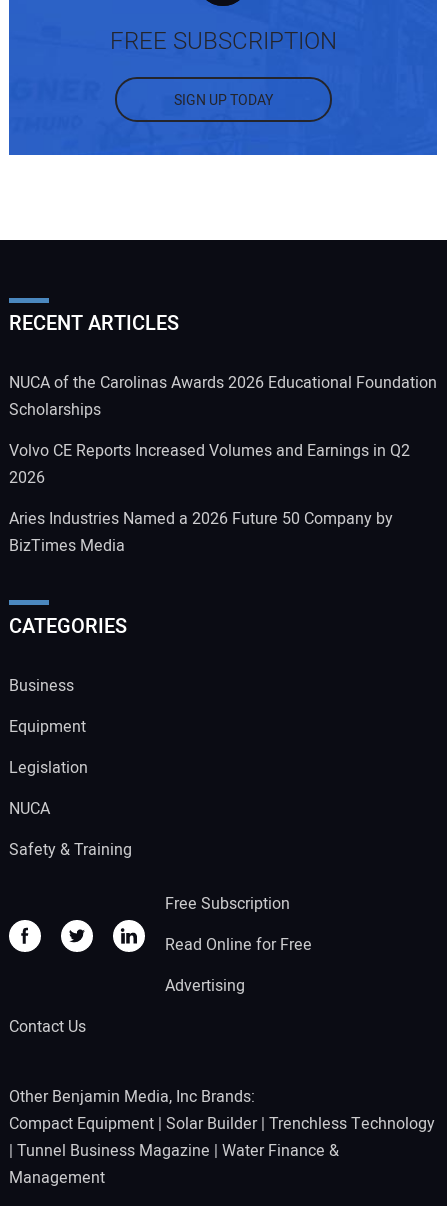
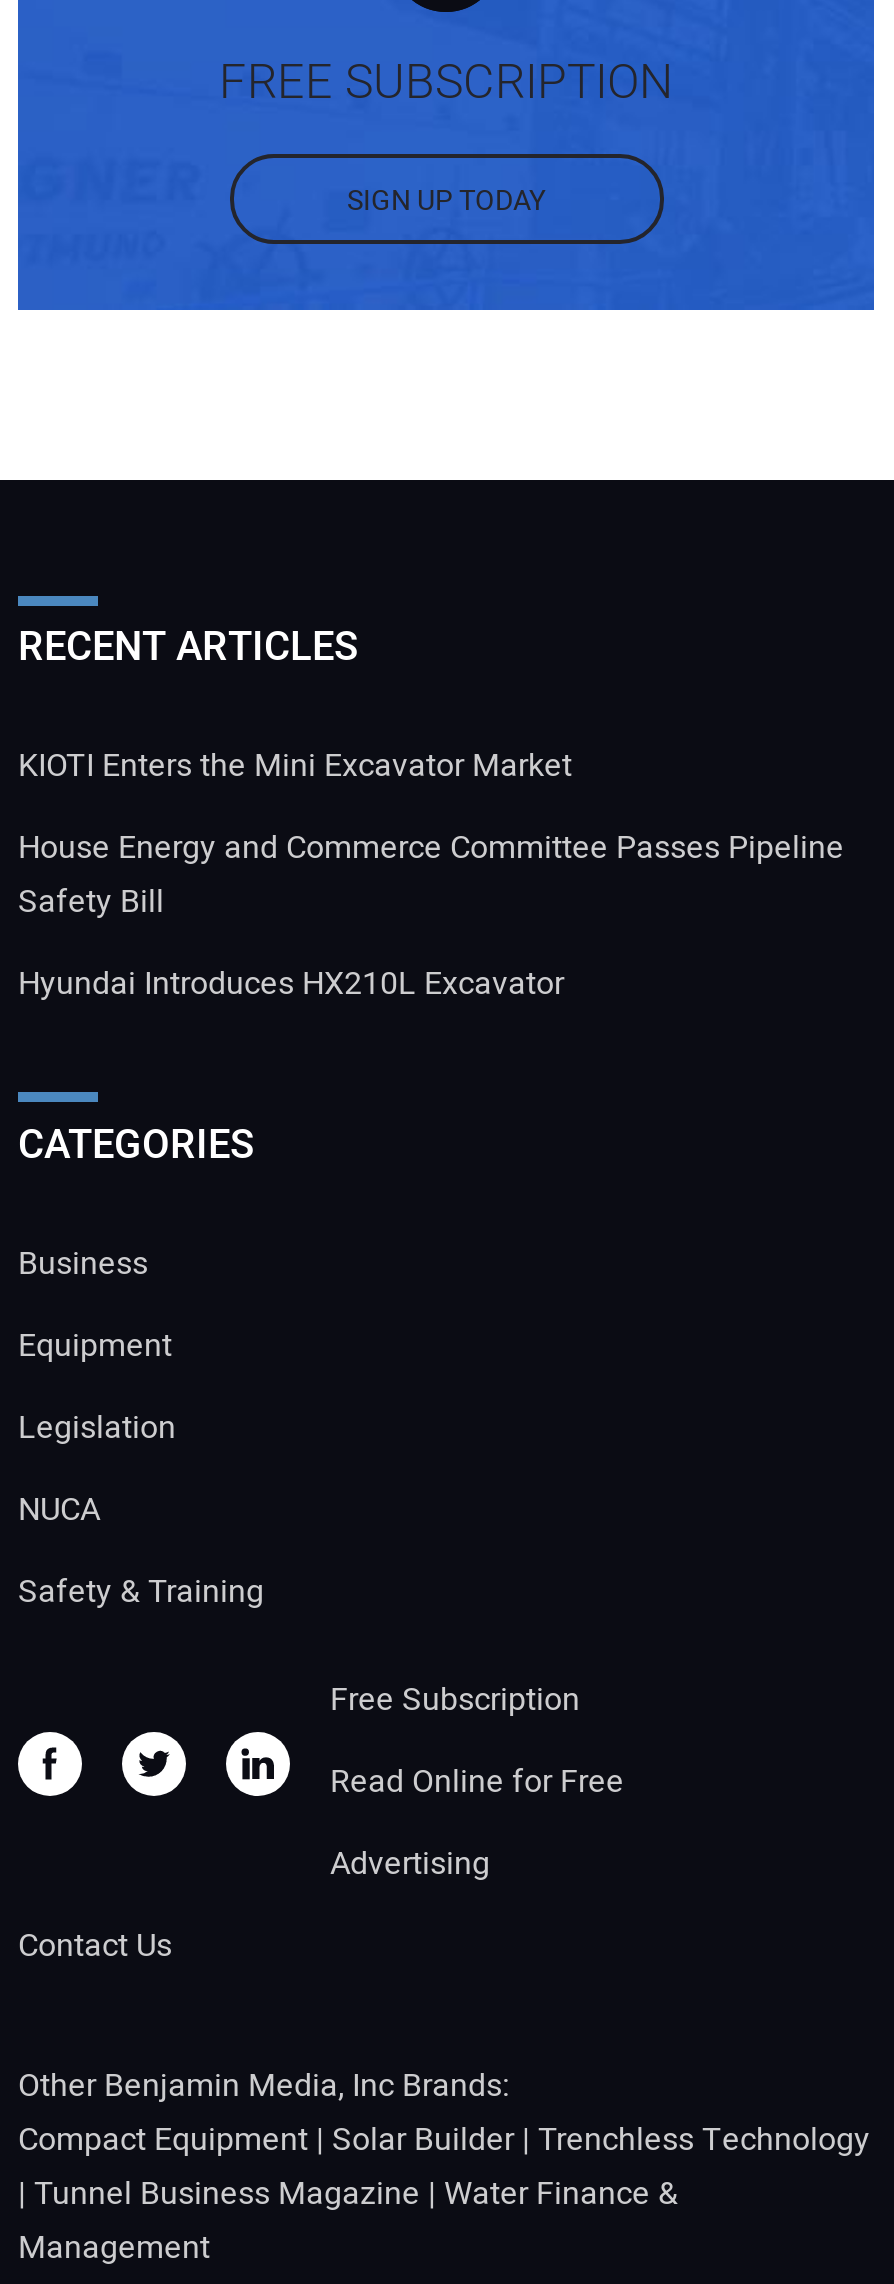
- NUCA of the Carolinas Awards 2026 Educational Foundation
- Scholarships
+ KIOTI Enters the Mini Excavator Market

- Volvo CE Reports Increased Volumes and Earnings in Q2
- 2026
+ House Energy and Commerce Committee Passes Pipeline
+ Safety Bill

- Aries Industries Named a 2026 Future 50 Company by
- BizTimes Media
+ Hyundai Introduces HX210L Excavator
